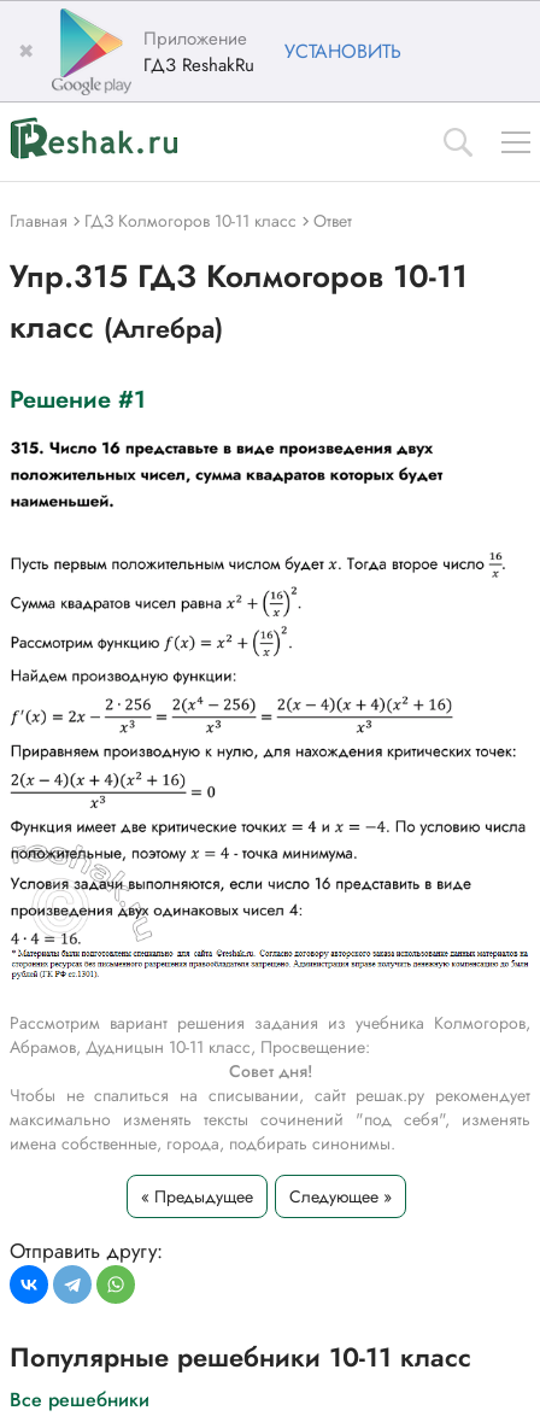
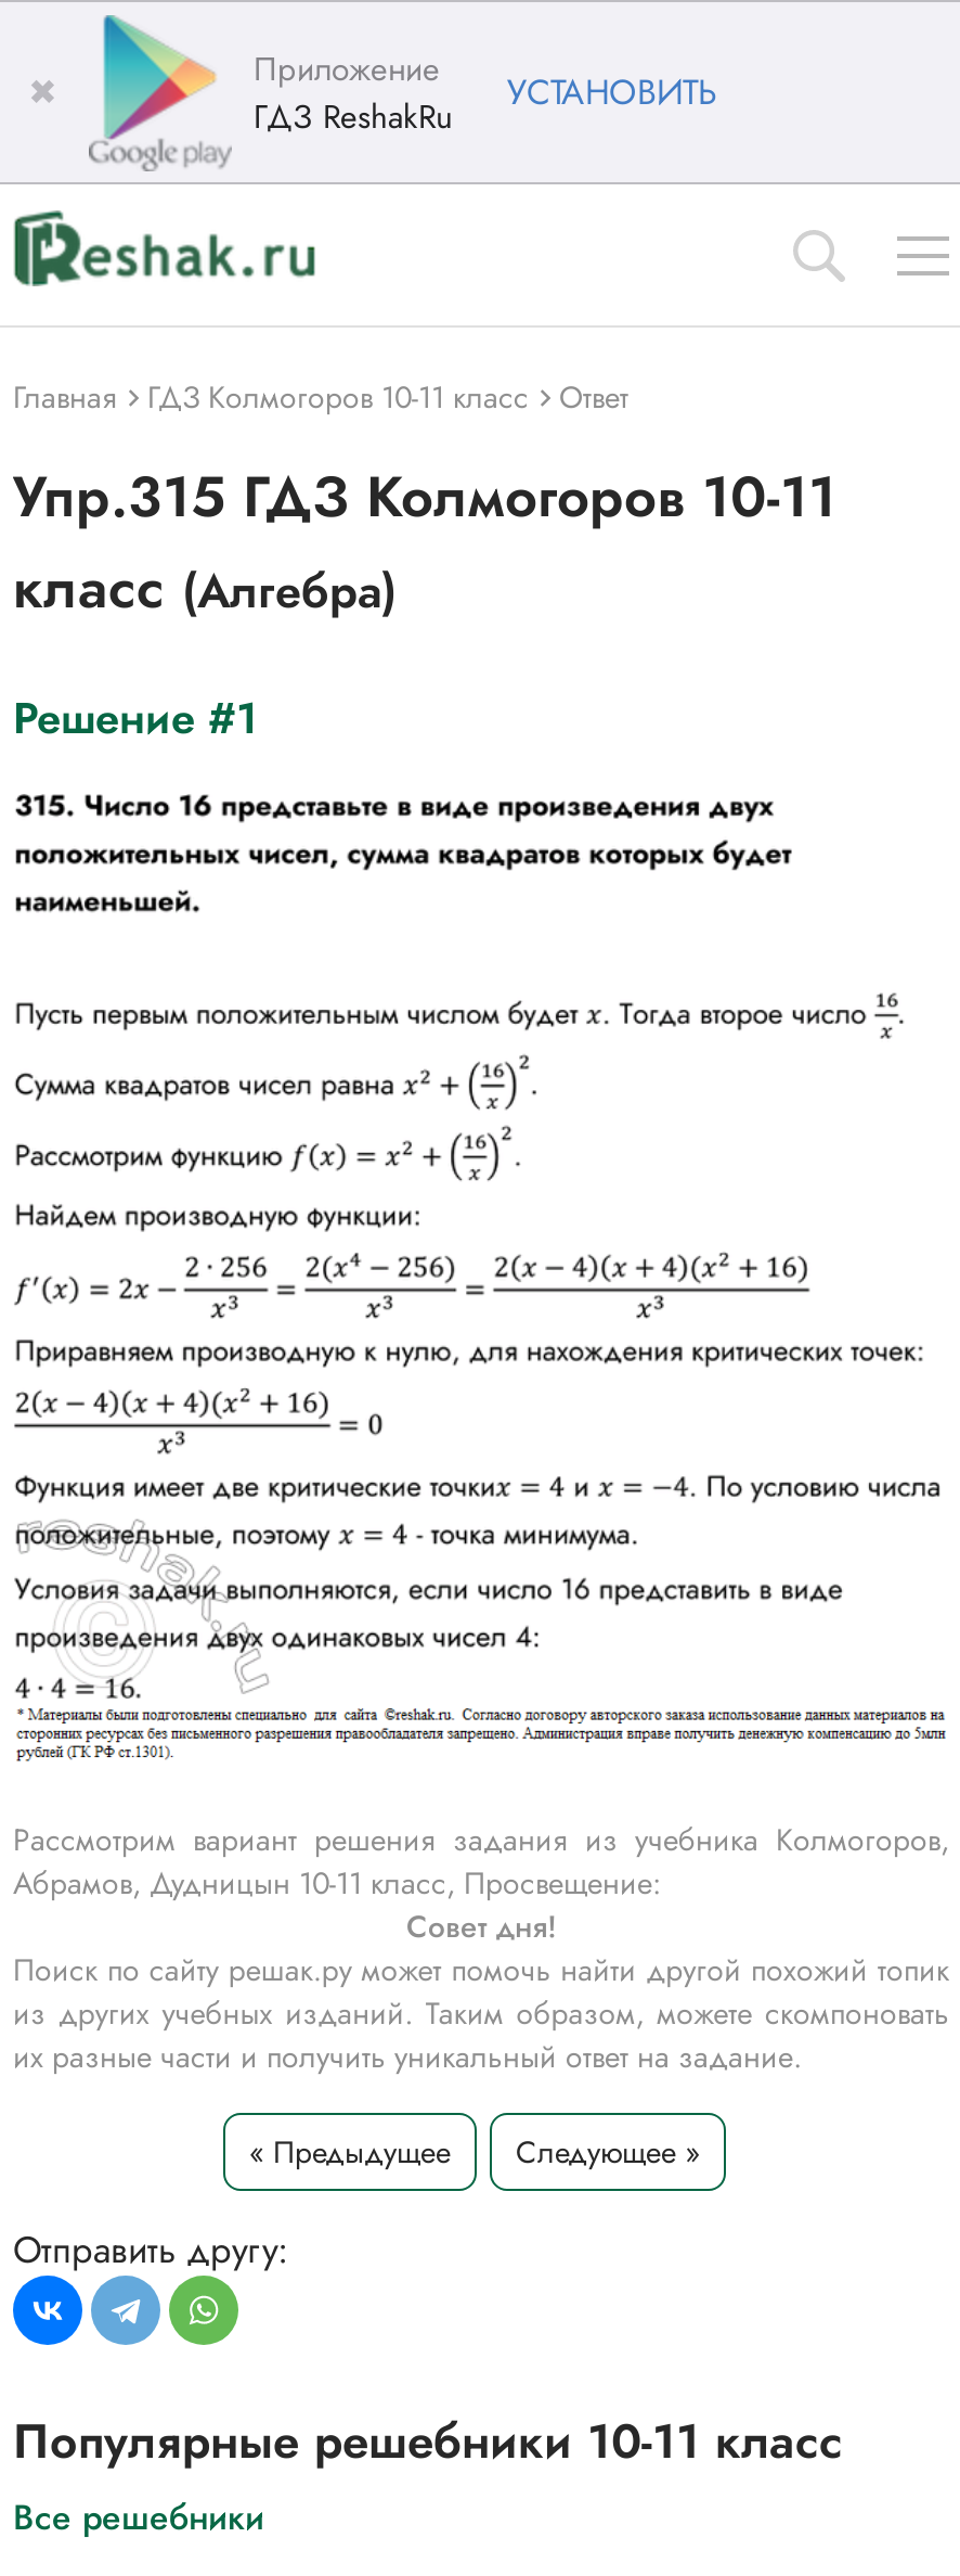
- Чтобы не спалиться на списывании, сайт решак.ру рекомендует
- максимально изменять тексты сочинений "под себя", изменять
- имена собственные, города, подбирать синонимы.
+ Поиск по сайту решак.ру может помочь найти другой похожий топик
+ из других учебных изданий. Таким образом, можете скомпоновать
+ их разные части и получить уникальный ответ на задание.
